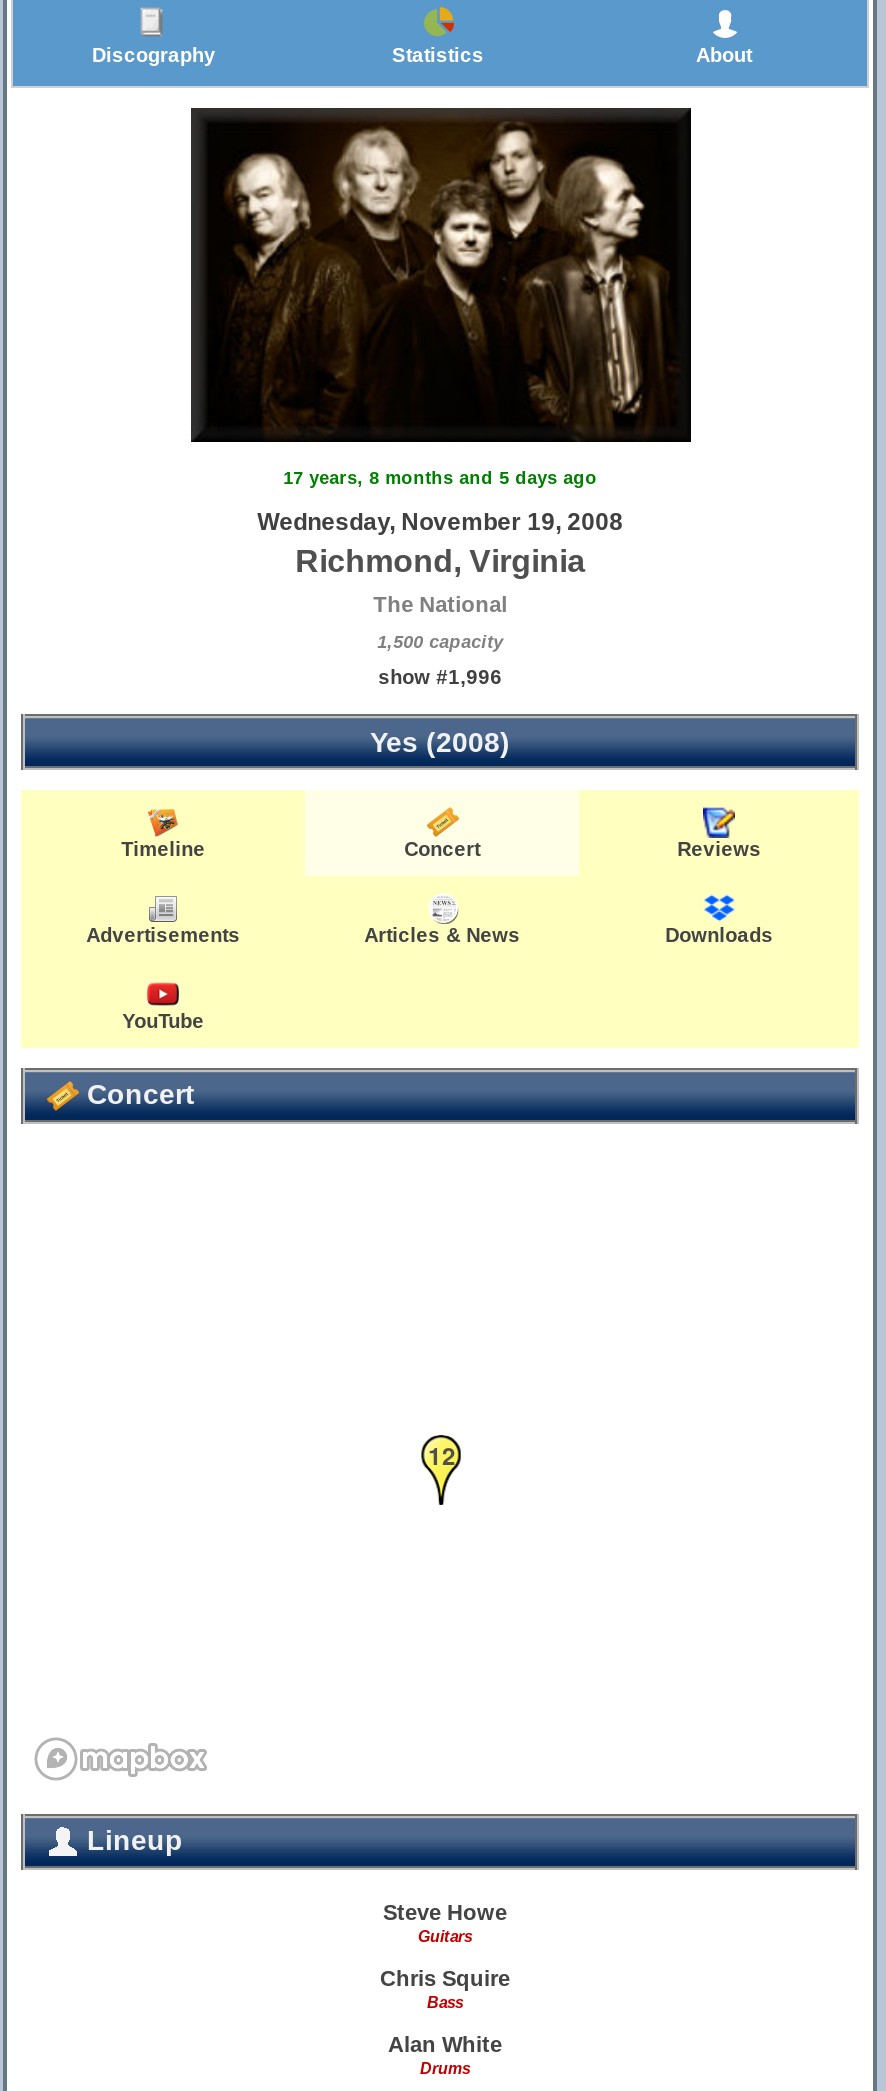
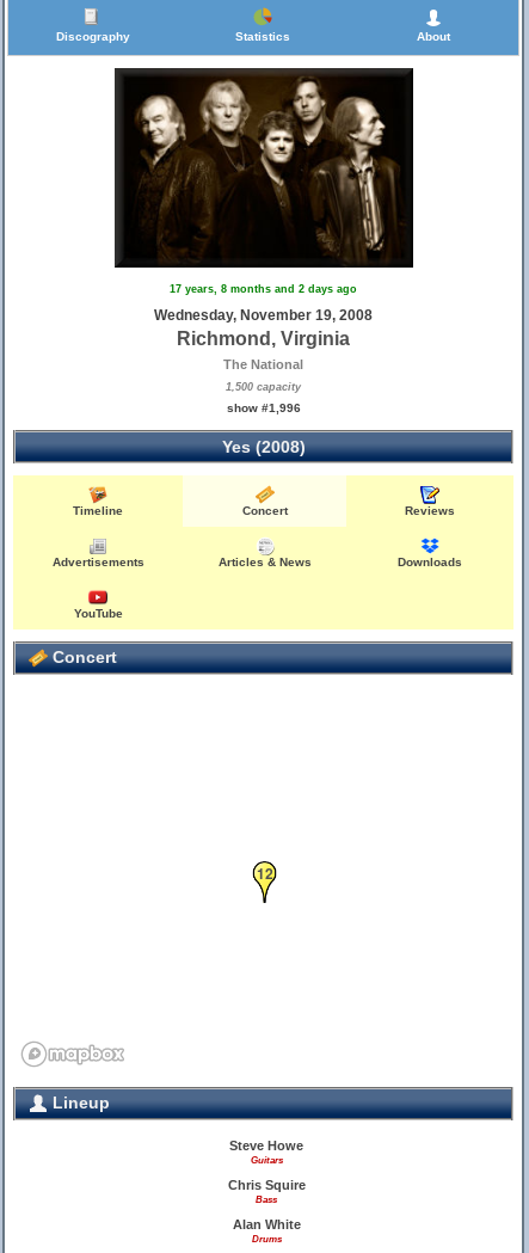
- 17 years, 8 months and 5 days ago
+ 17 years, 8 months and 2 days ago
